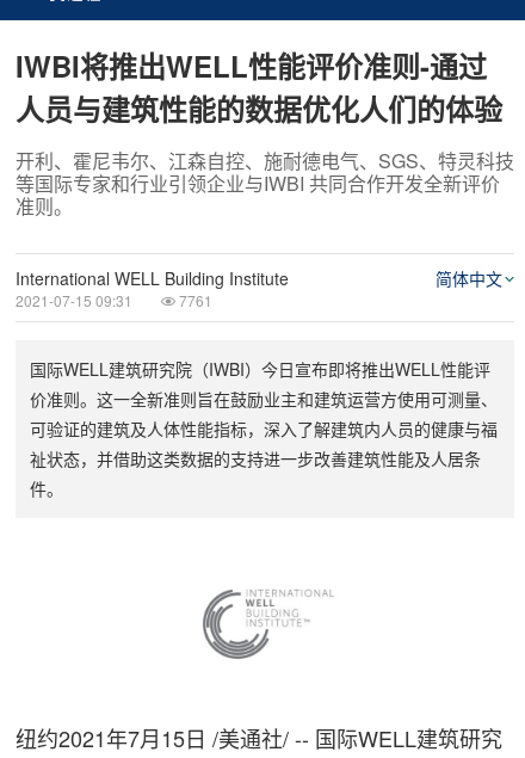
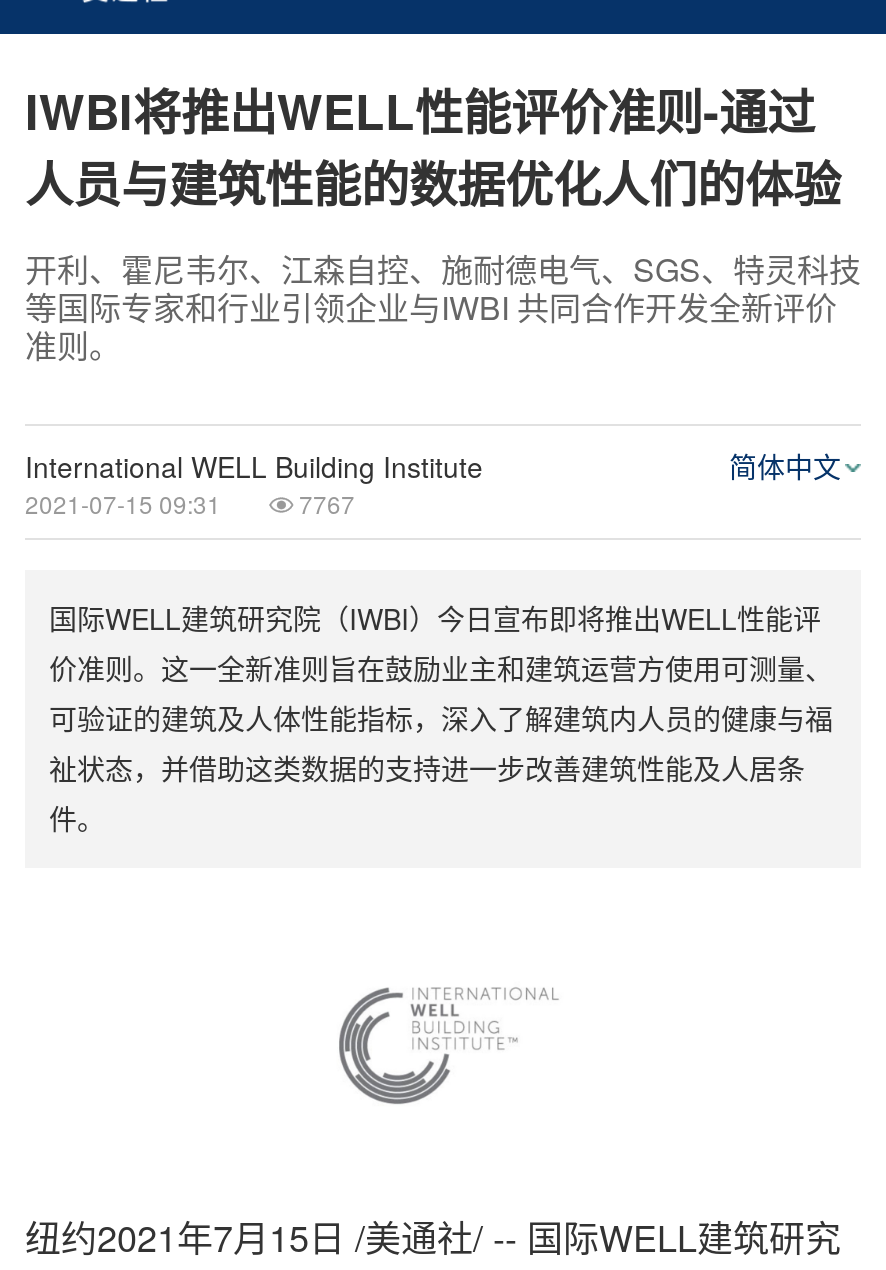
- 7761
+ 7767
